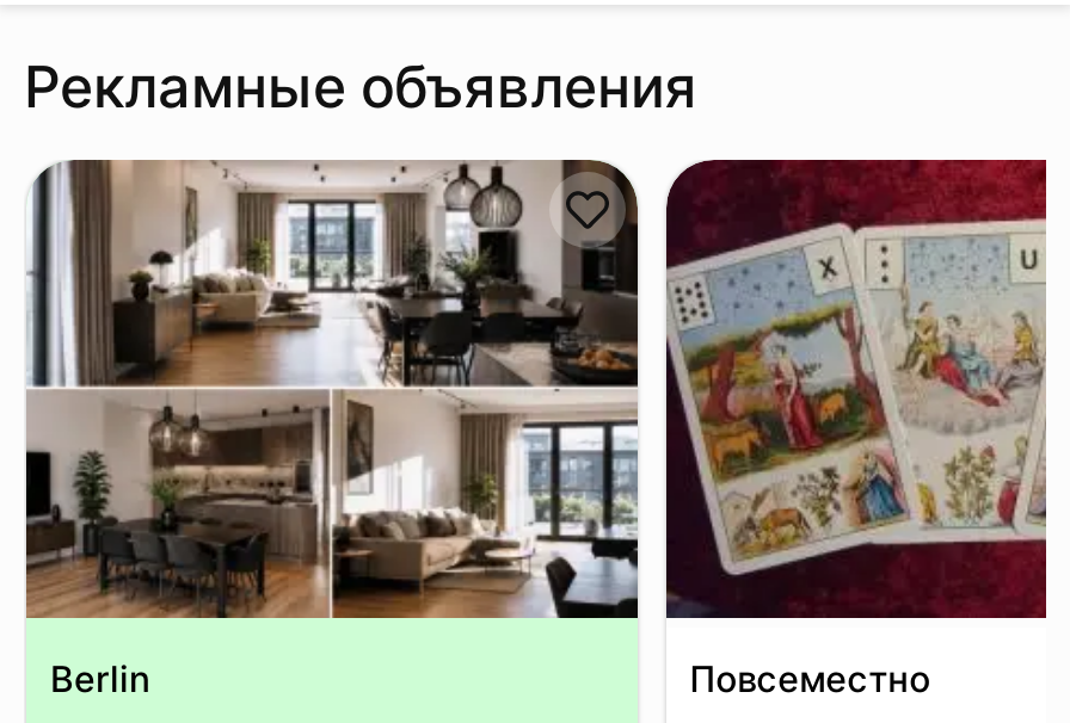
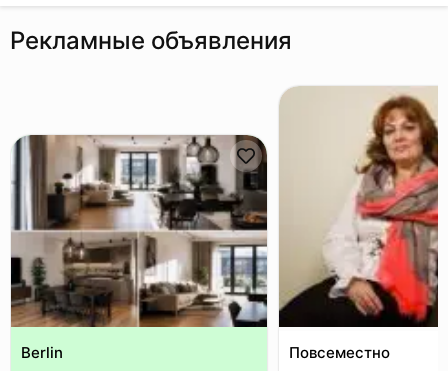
- [image]
+ [image]
